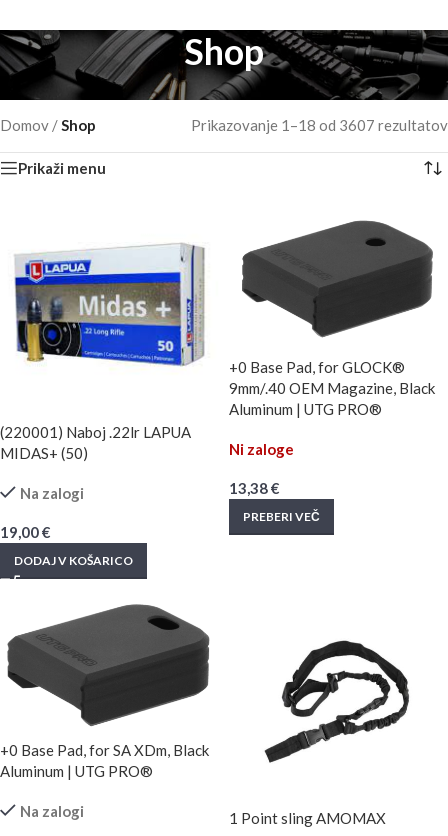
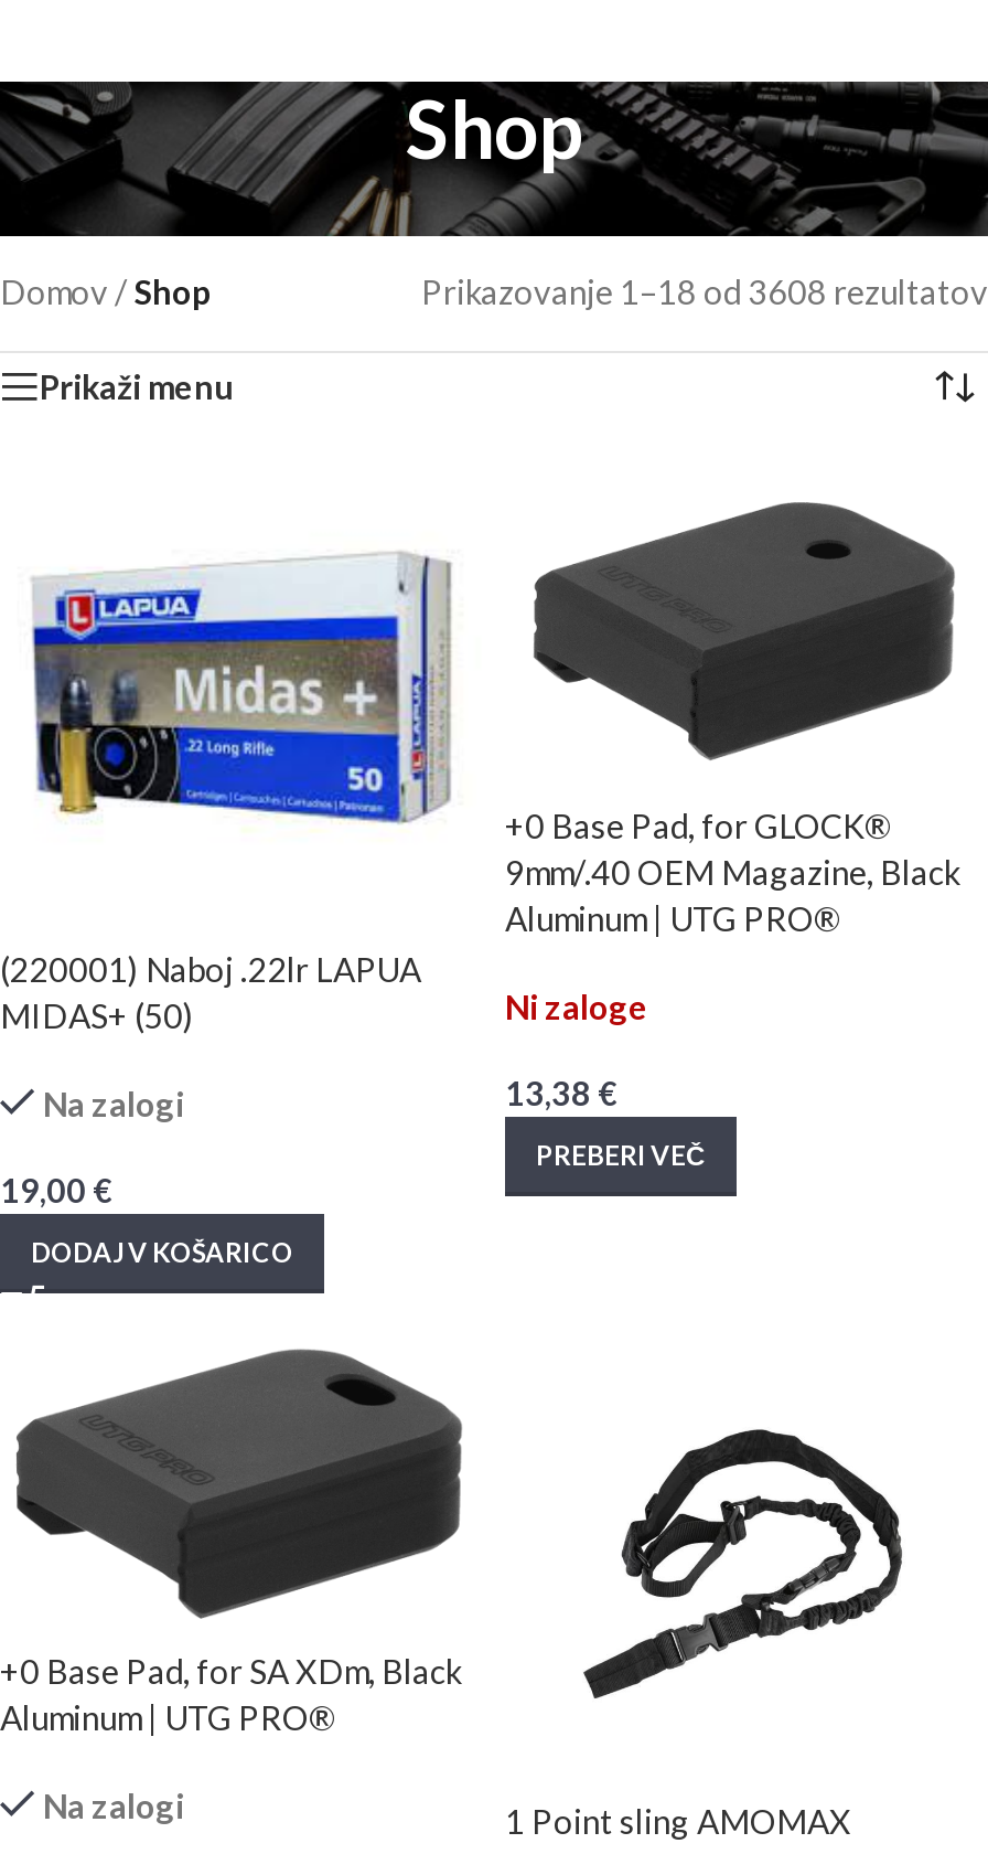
- Prikazovanje 1–18 od 3607 rezultatov
+ Prikazovanje 1–18 od 3608 rezultatov
